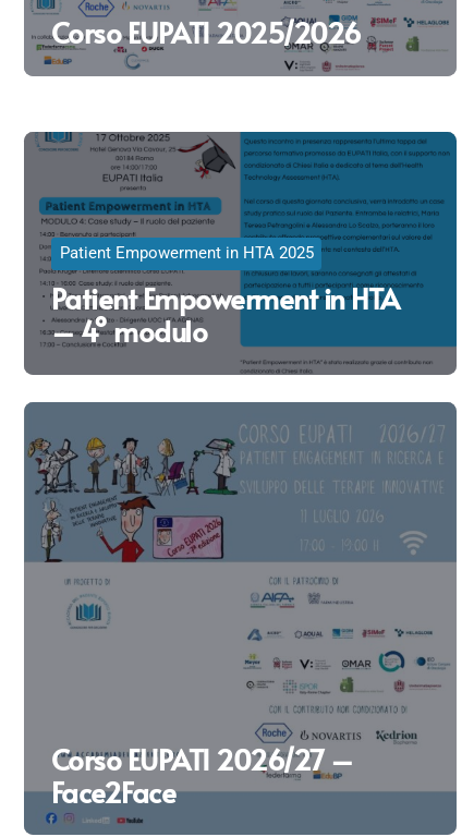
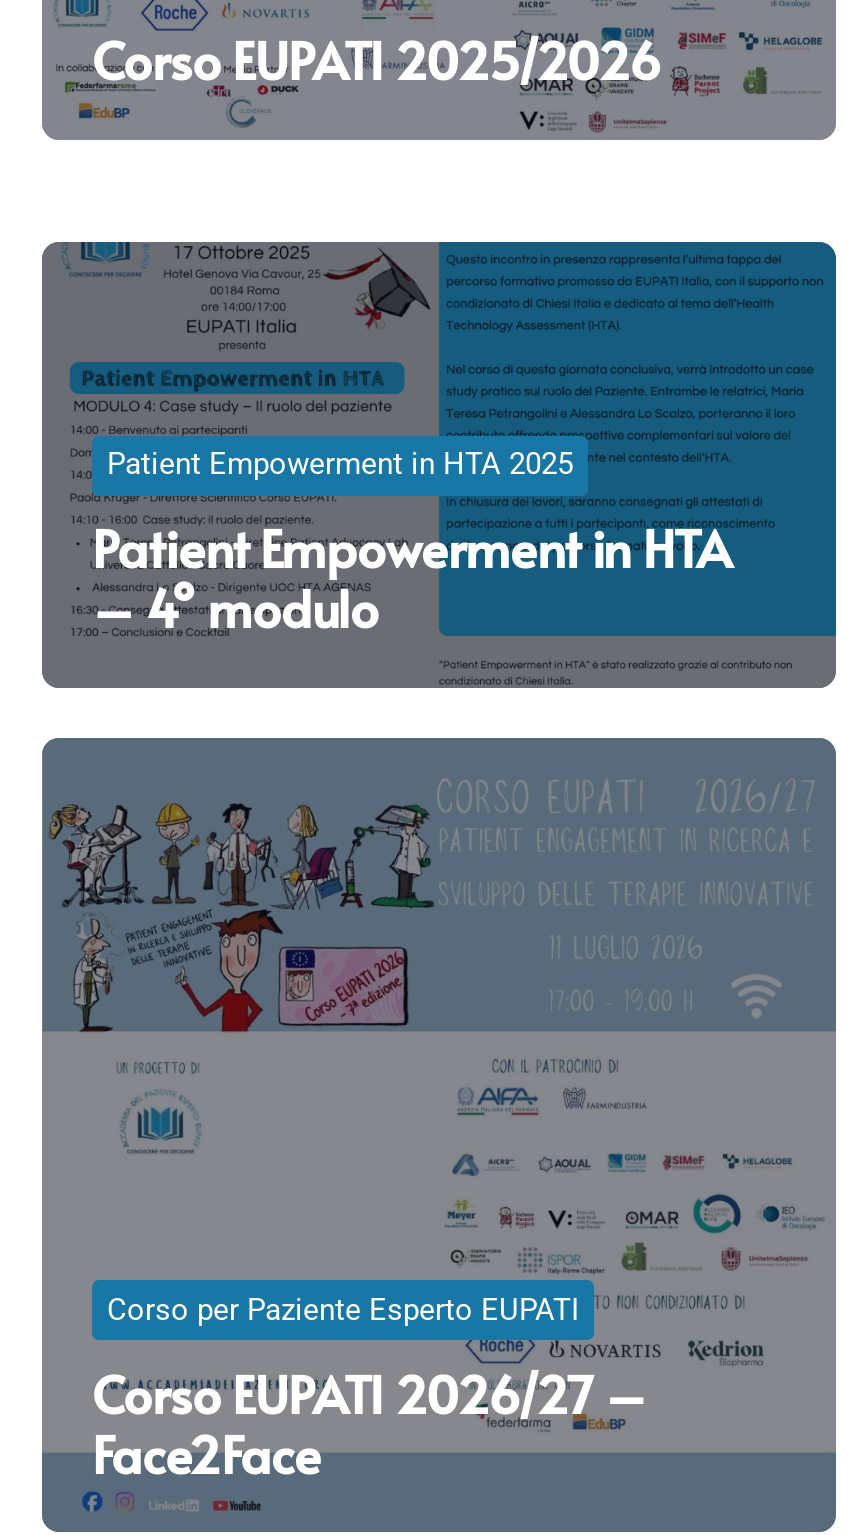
+ Corso per Paziente Esperto EUPATI
